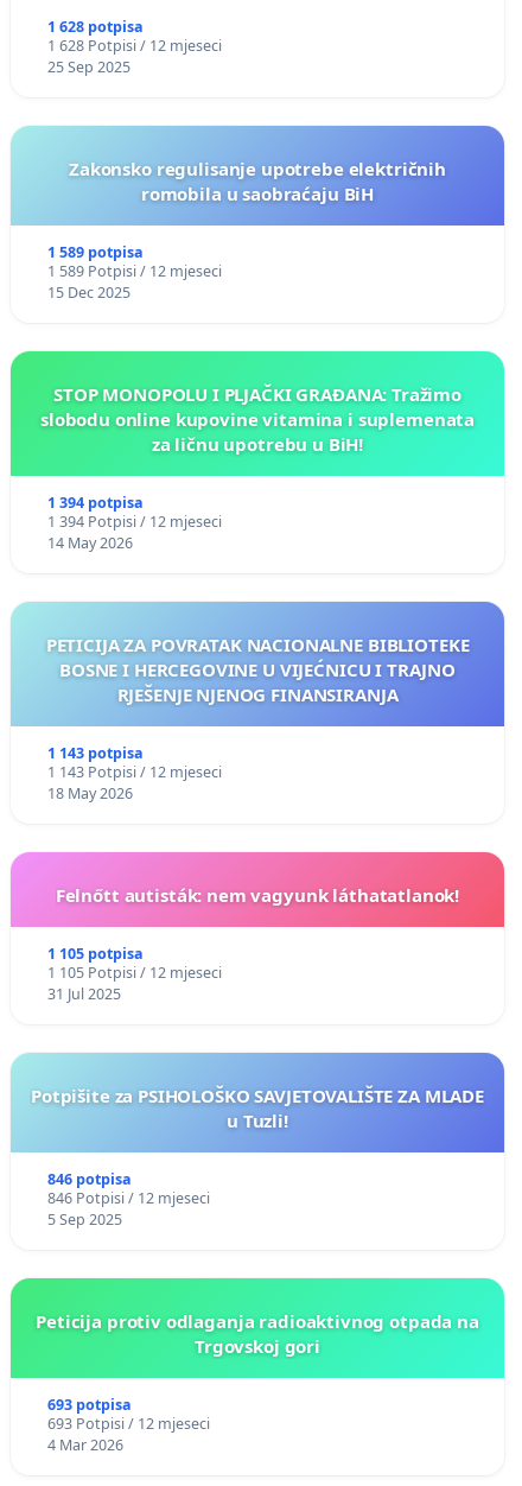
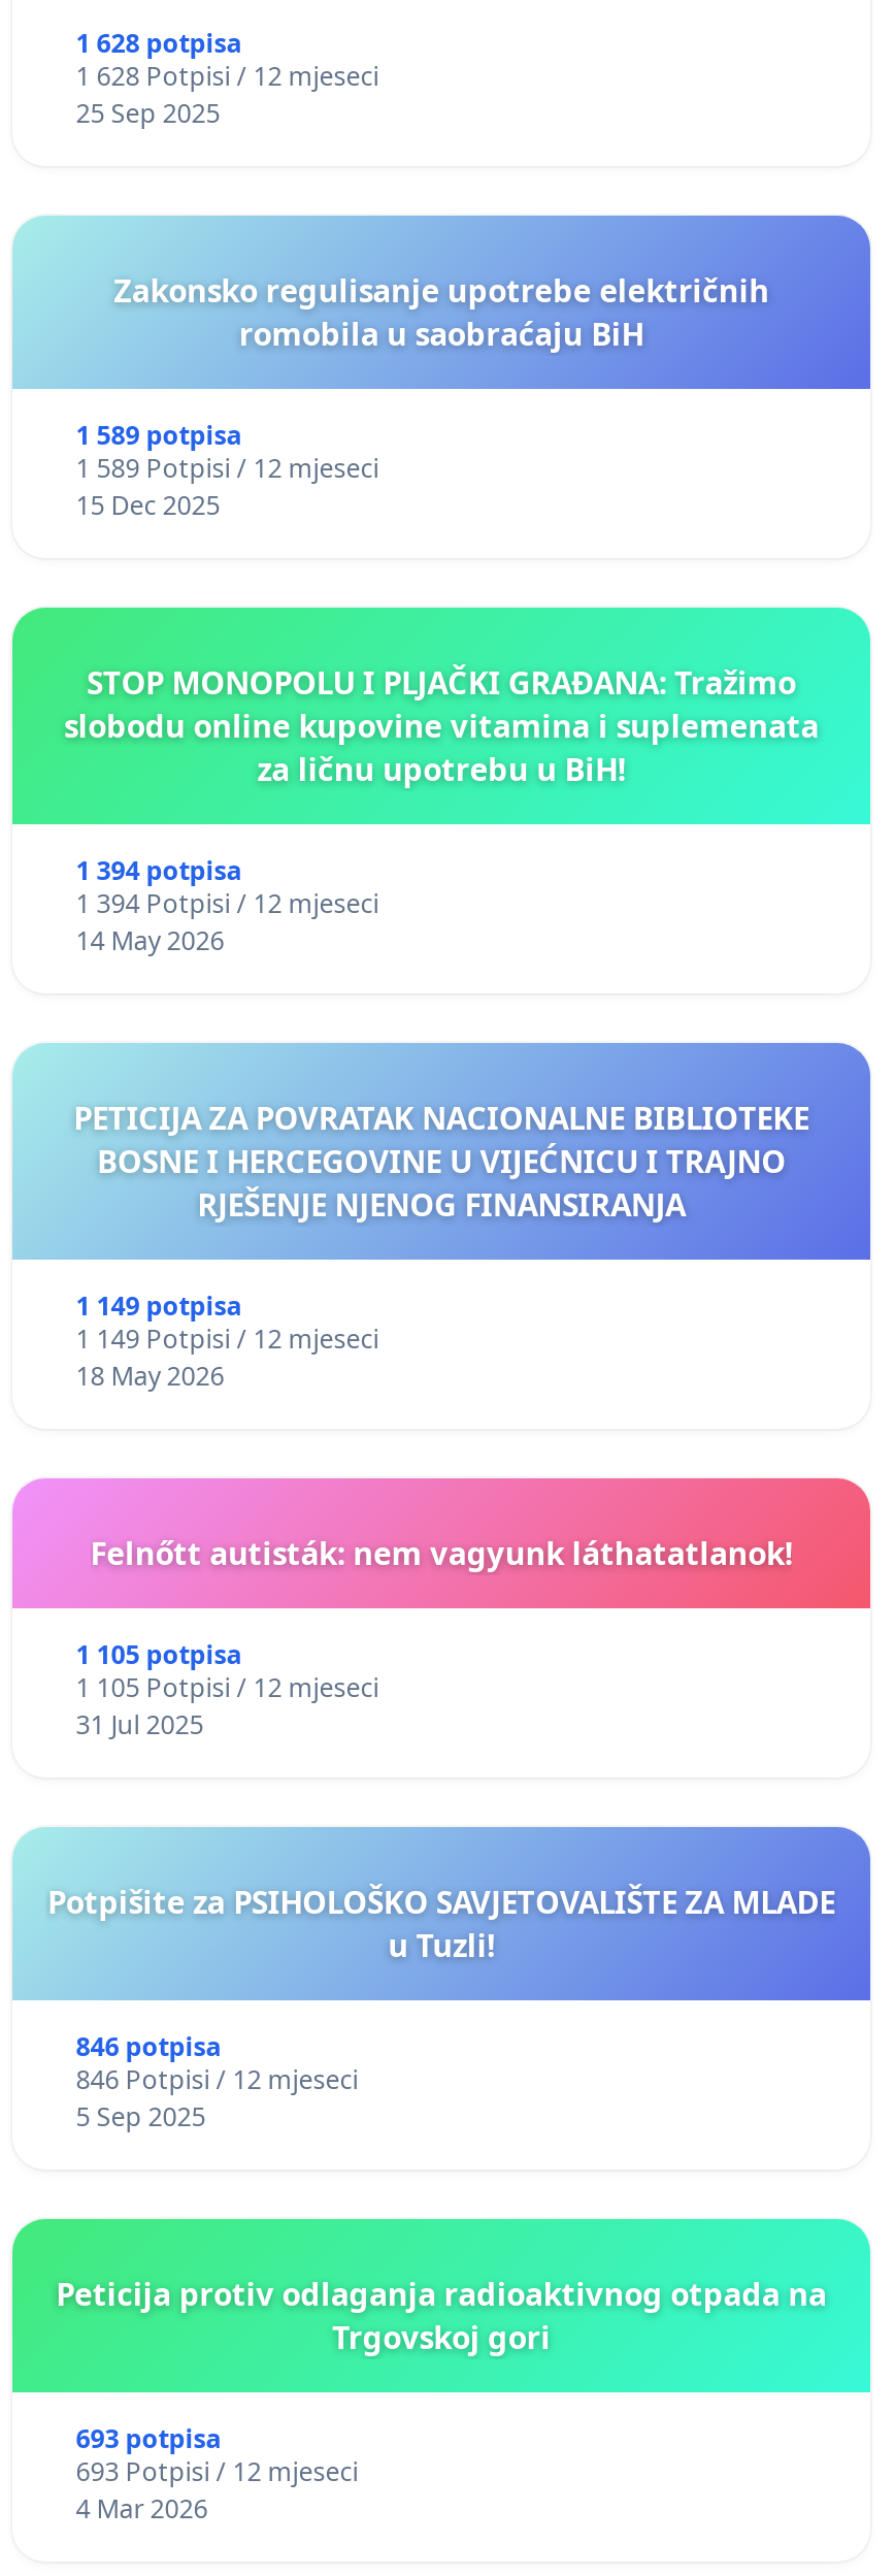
- 1 143 potpisa
+ 1 149 potpisa

- 1 143 Potpisi / 12 mjeseci
+ 1 149 Potpisi / 12 mjeseci
